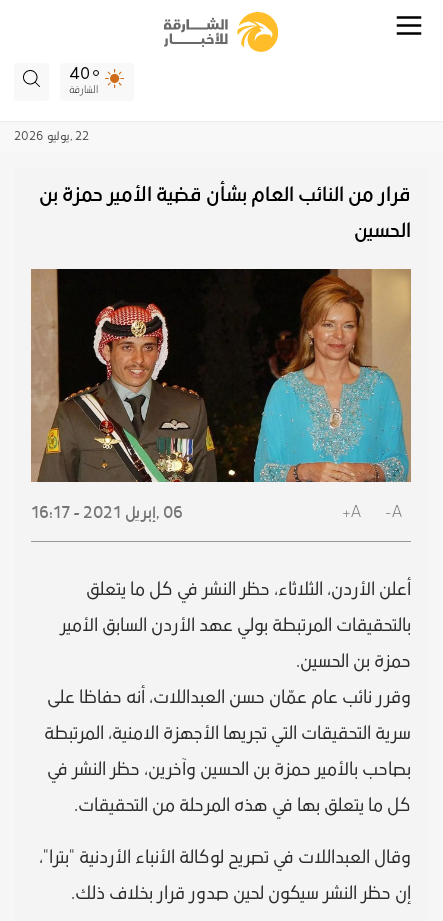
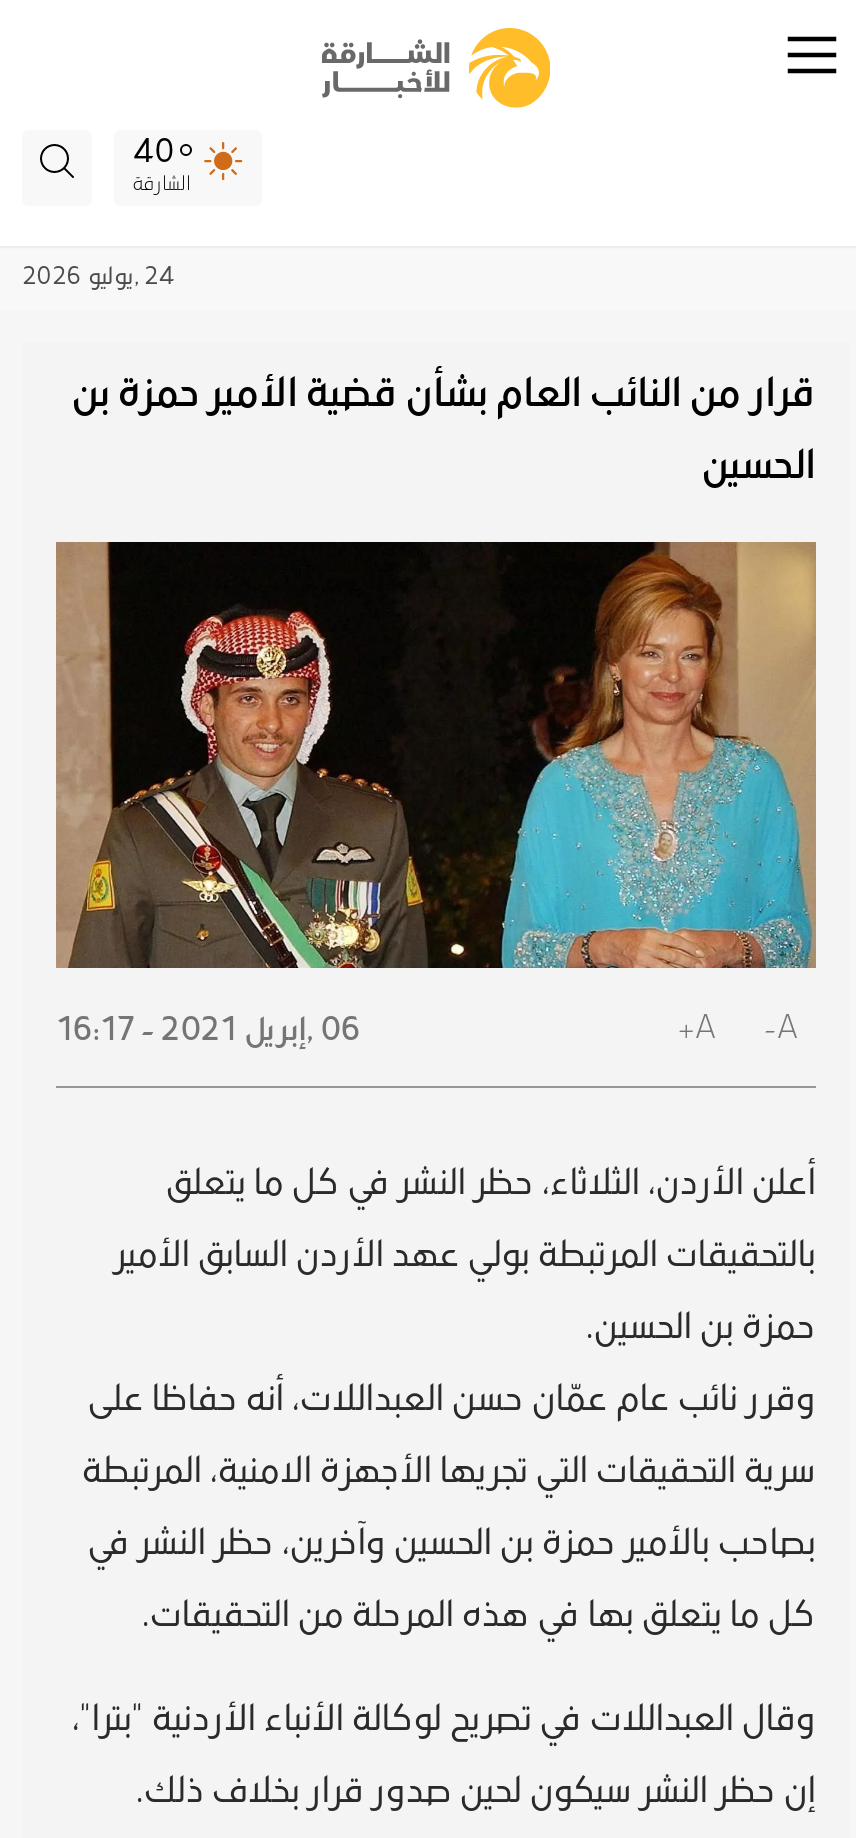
- 22 , يوليو 2026
+ 24 , يوليو 2026
